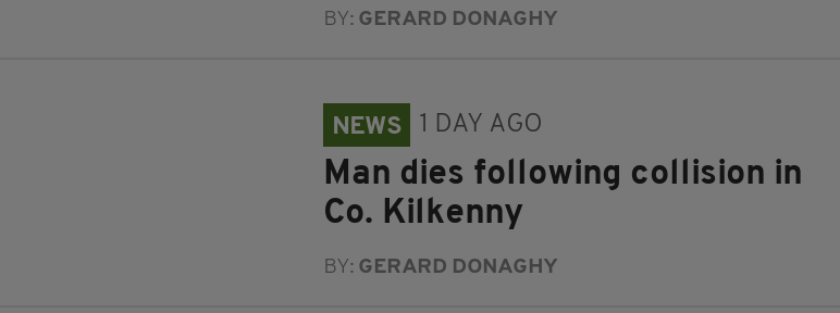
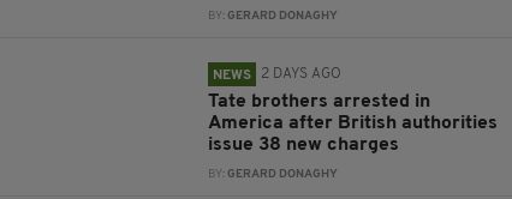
- NEWS 1 DAY AGO
+ NEWS 2 DAYS AGO

- Man dies following collision in
- Co. Kilkenny
+ Tate brothers arrested in
+ America after British authorities
+ issue 38 new charges
